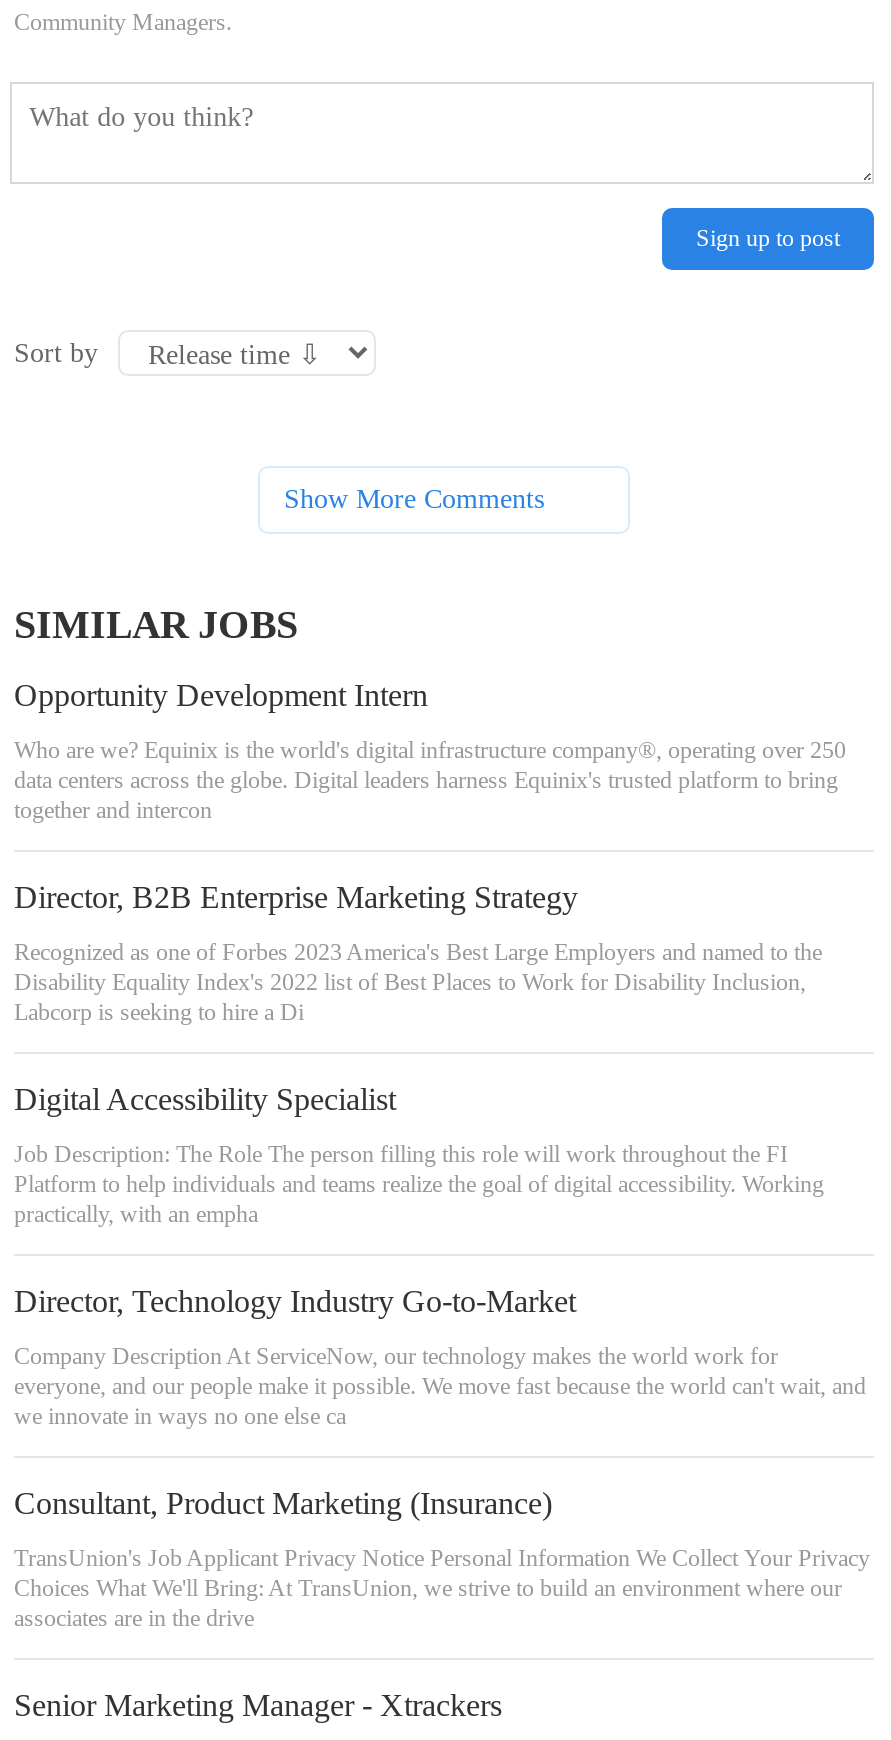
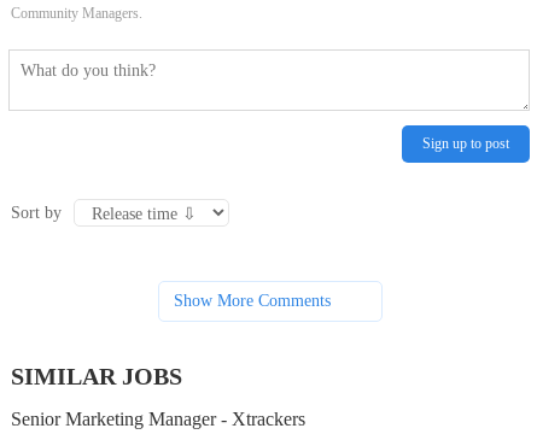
- Opportunity Development Intern
- Who are we? Equinix is the world's digital infrastructure company®, operating over 250
- data centers across the globe. Digital leaders harness Equinix's trusted platform to bring
- together and intercon
- Director, B2B Enterprise Marketing Strategy
- Recognized as one of Forbes 2023 America's Best Large Employers and named to the
- Disability Equality Index's 2022 list of Best Places to Work for Disability Inclusion,
- Labcorp is seeking to hire a Di
- Digital Accessibility Specialist
- Job Description: The Role The person filling this role will work throughout the FI
- Platform to help individuals and teams realize the goal of digital accessibility. Working
- practically, with an empha
- Director, Technology Industry Go-to-Market
- Company Description At ServiceNow, our technology makes the world work for
- everyone, and our people make it possible. We move fast because the world can't wait, and
- we innovate in ways no one else ca
- Consultant, Product Marketing (Insurance)
- TransUnion's Job Applicant Privacy Notice Personal Information We Collect Your Privacy
- Choices What We'll Bring: At TransUnion, we strive to build an environment where our
- associates are in the drive
